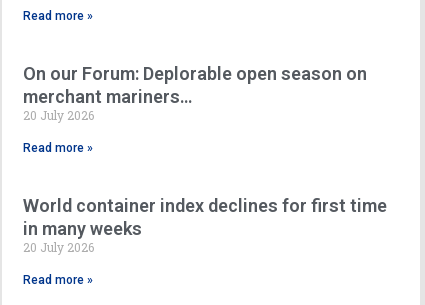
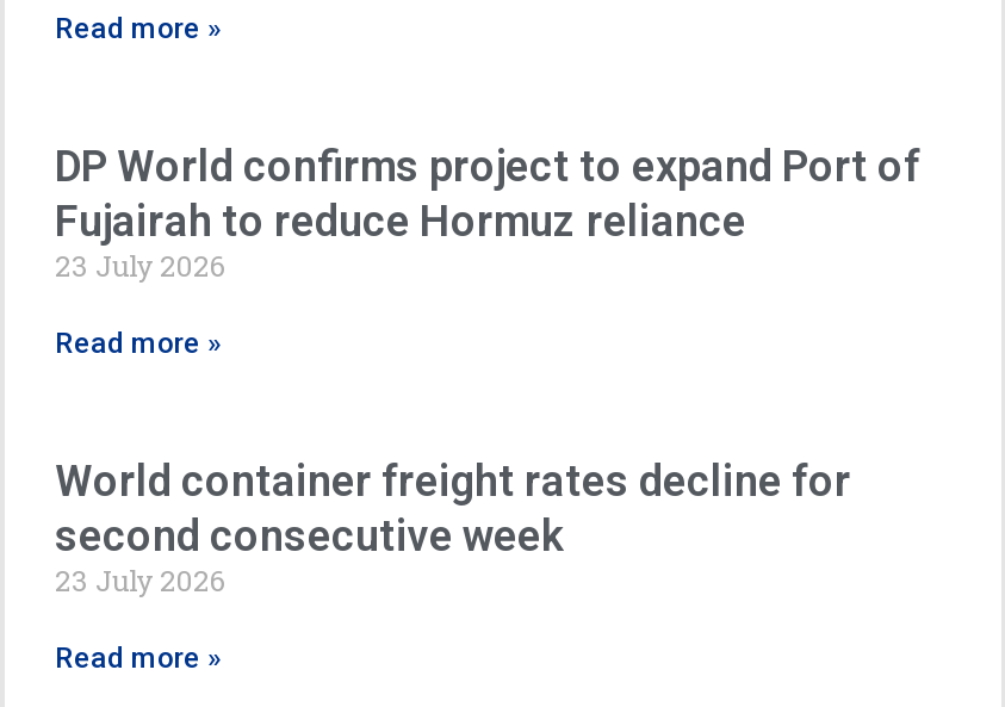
- On our Forum: Deplorable open season on
- merchant mariners…
- 20 July 2026
+ DP World confirms project to expand Port of
+ Fujairah to reduce Hormuz reliance
+ 23 July 2026

- World container index declines for first time
- in many weeks
- 20 July 2026
+ World container freight rates decline for
+ second consecutive week
+ 23 July 2026
